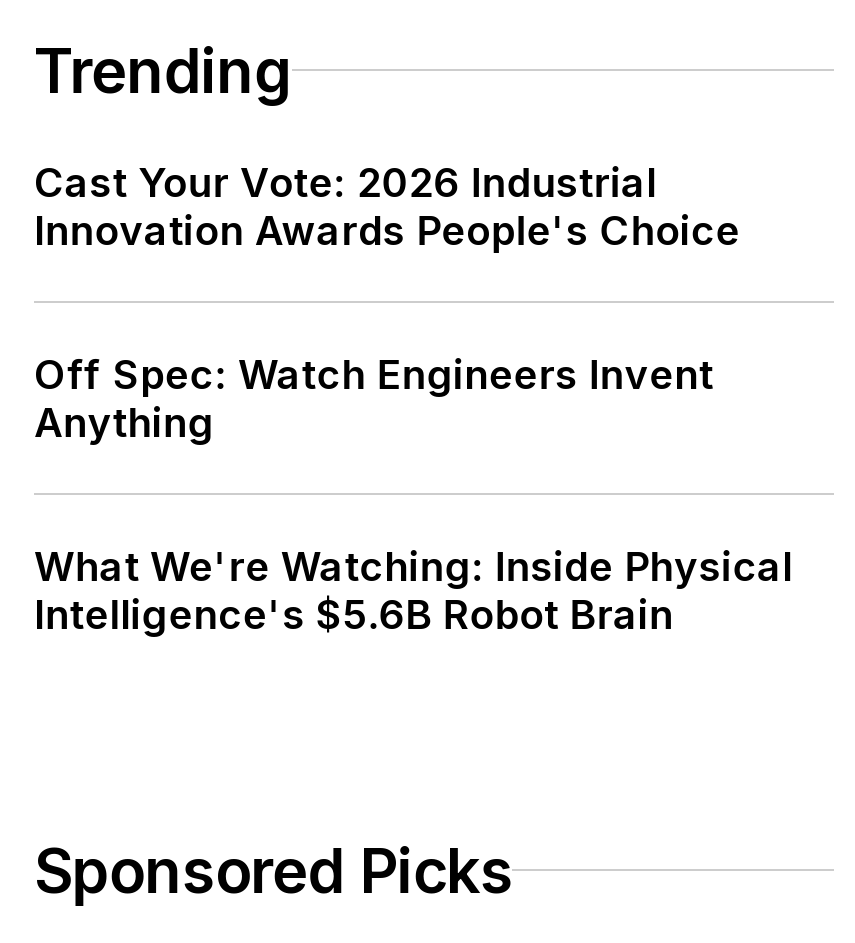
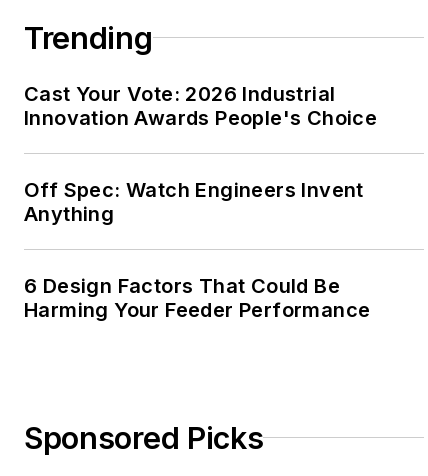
- What We're Watching: Inside Physical
- Intelligence's $5.6B Robot Brain
+ 6 Design Factors That Could Be
+ Harming Your Feeder Performance
